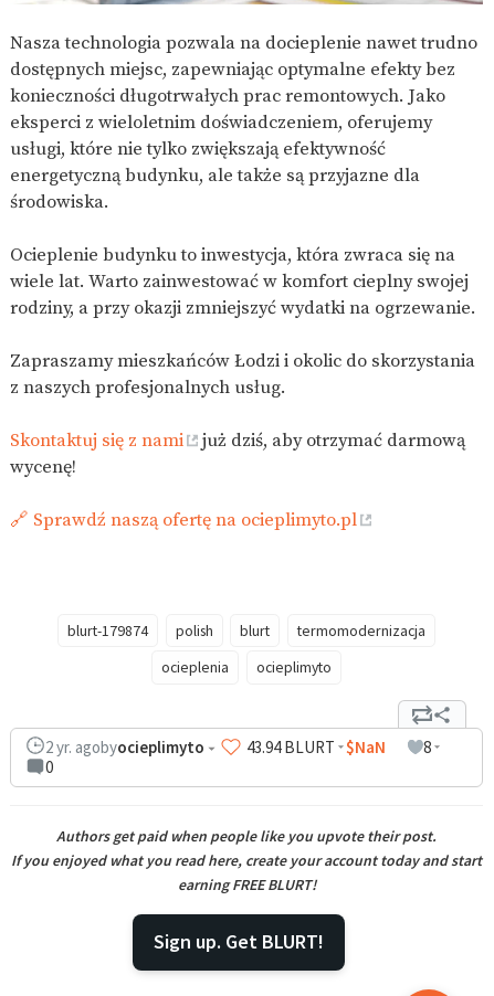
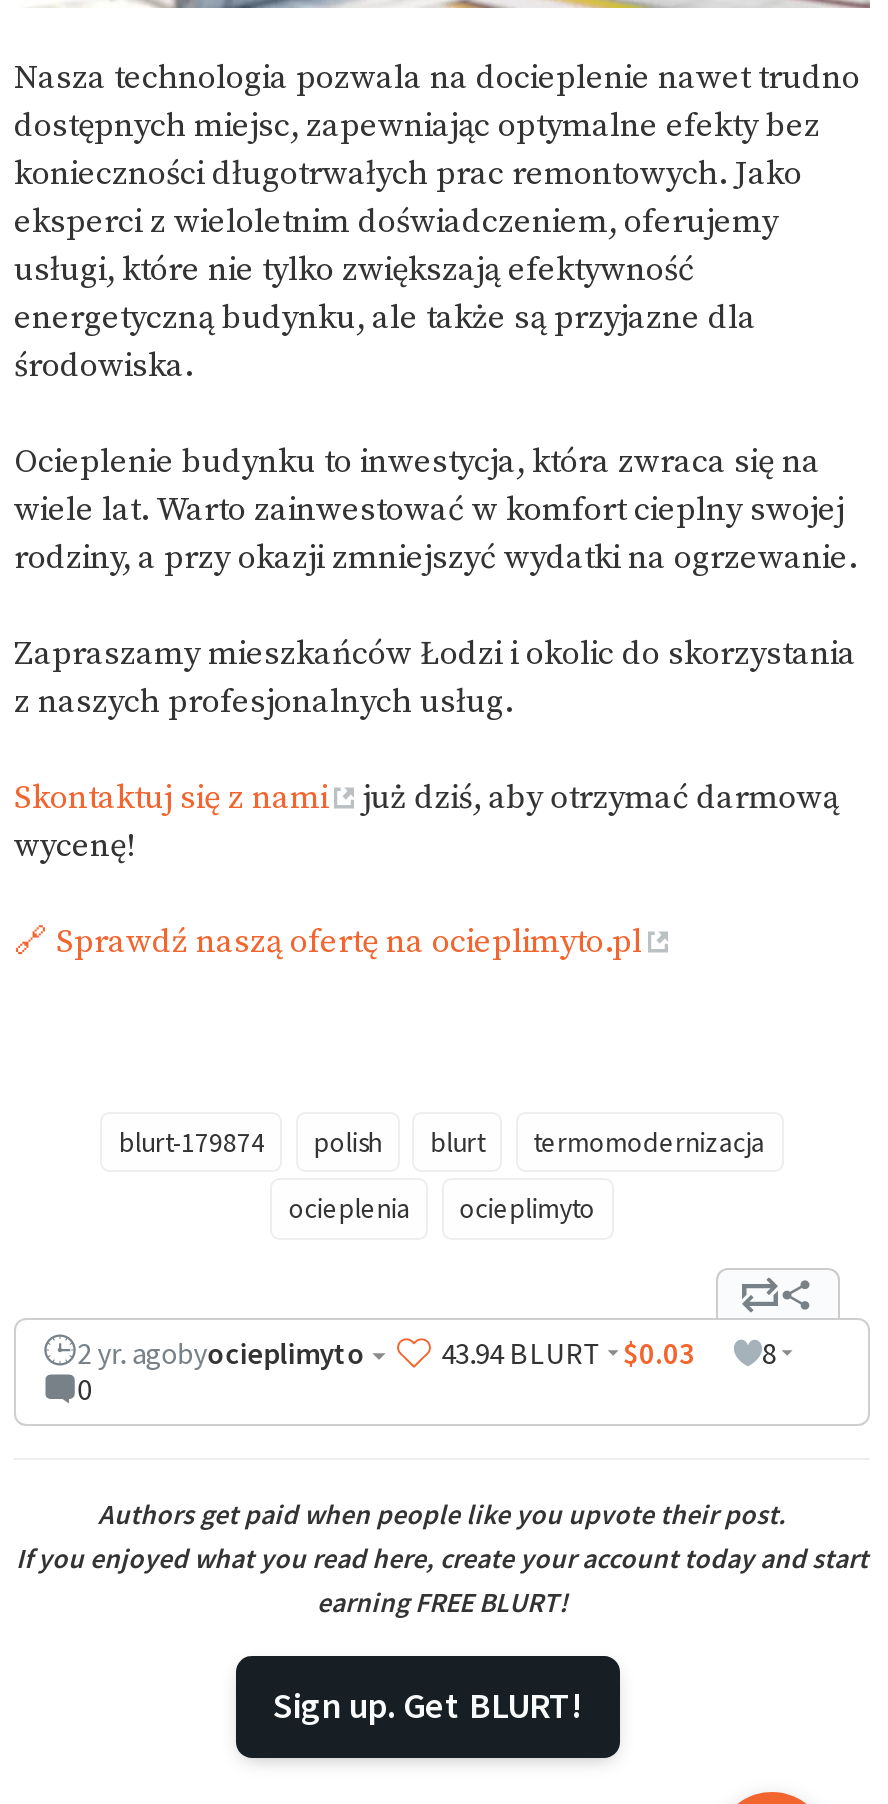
- 2 yr. agobyocieplimyto 43.94 BLURT $NaN 8
+ 2 yr. agobyocieplimyto 43.94 BLURT $0.03 8
